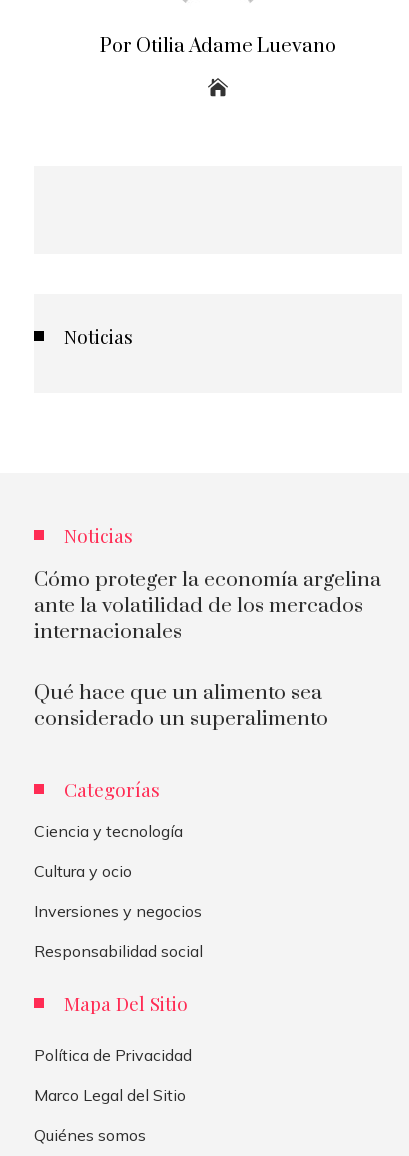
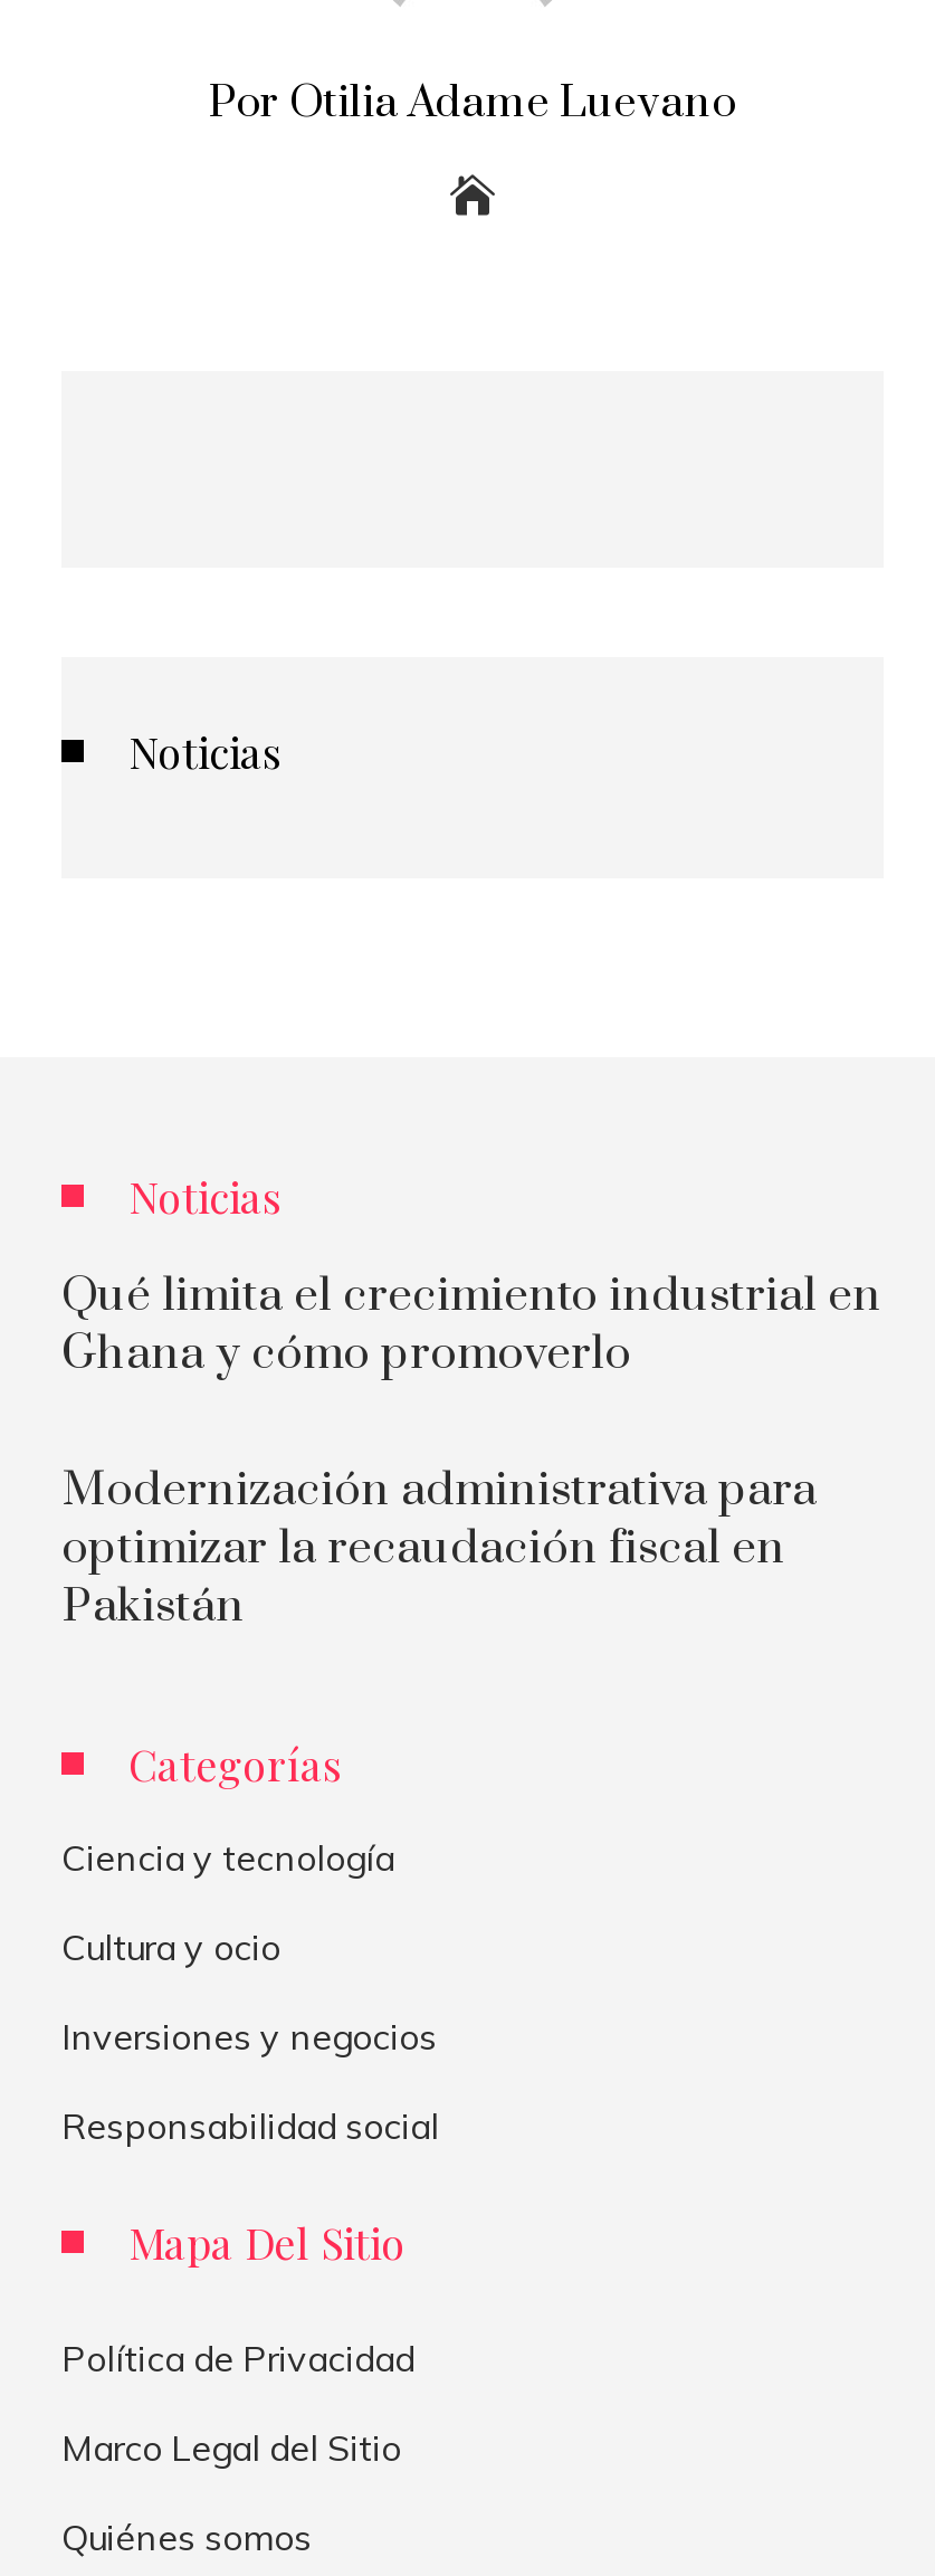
- Cómo proteger la economía argelina
- ante la volatilidad de los mercados
- internacionales
+ Qué limita el crecimiento industrial en
+ Ghana y cómo promoverlo

- Qué hace que un alimento sea
- considerado un superalimento
+ Modernización administrativa para
+ optimizar la recaudación fiscal en
+ Pakistán
